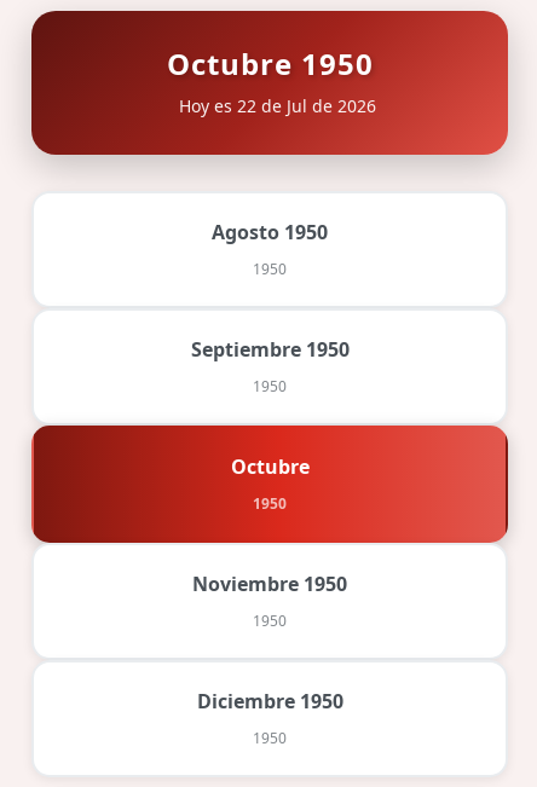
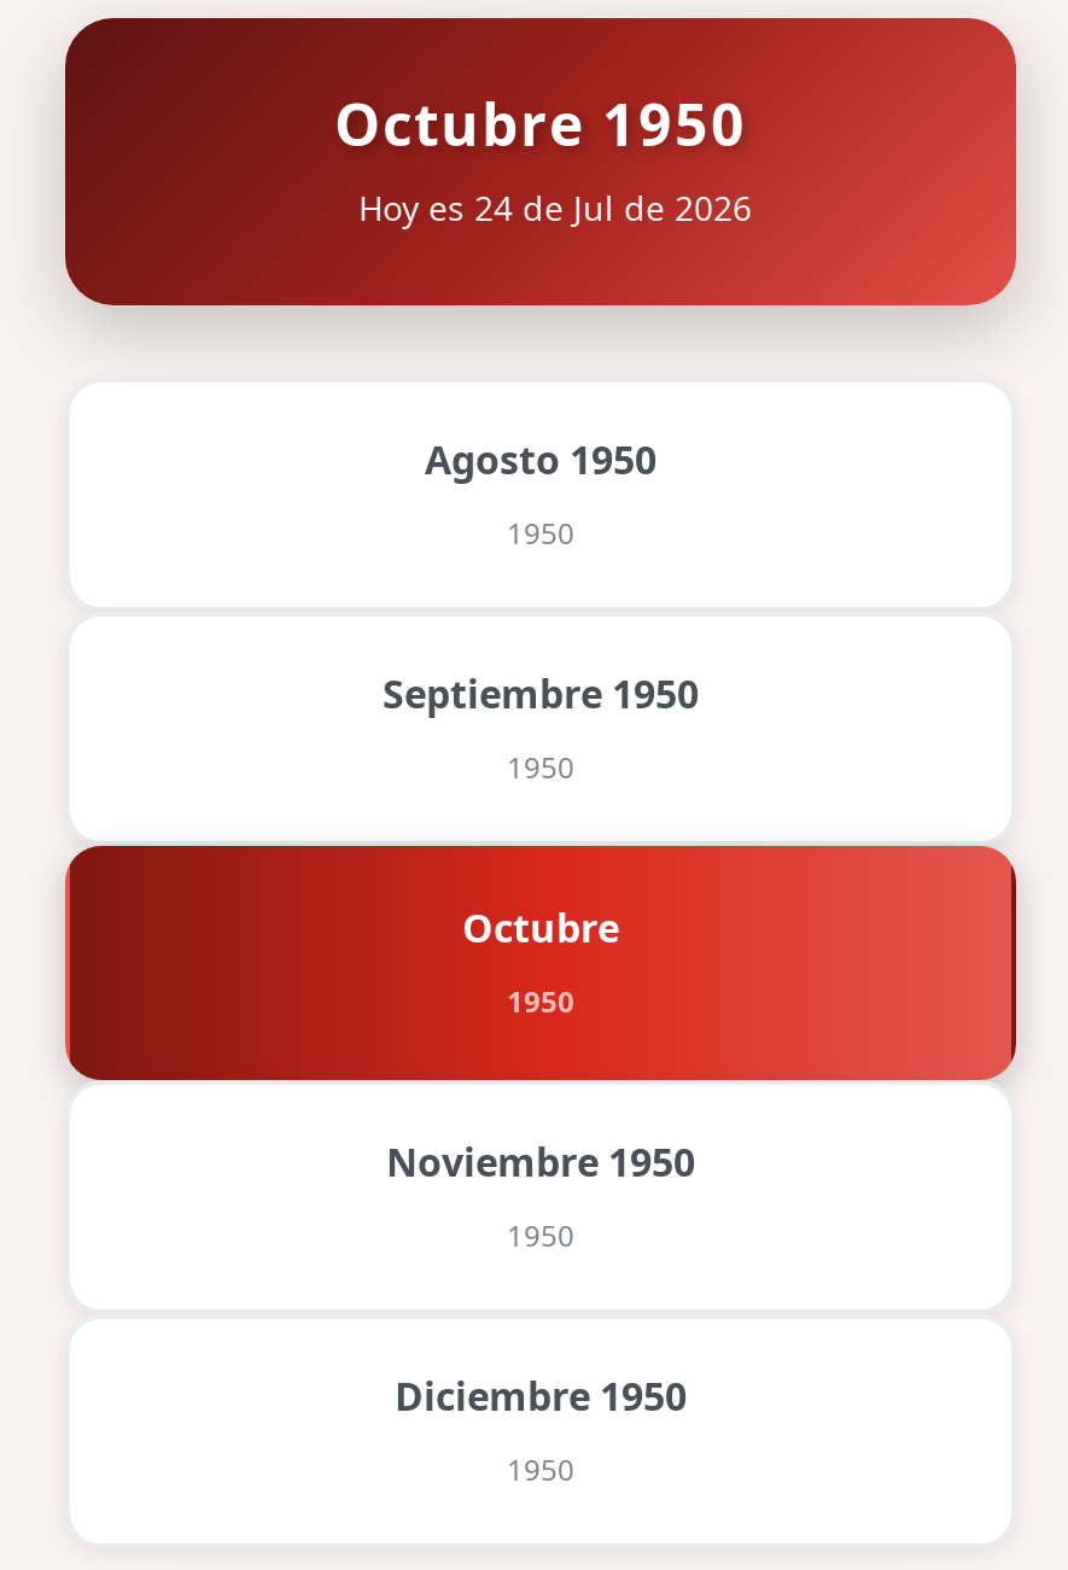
- Hoy es 22 de Jul de 2026
+ Hoy es 24 de Jul de 2026
